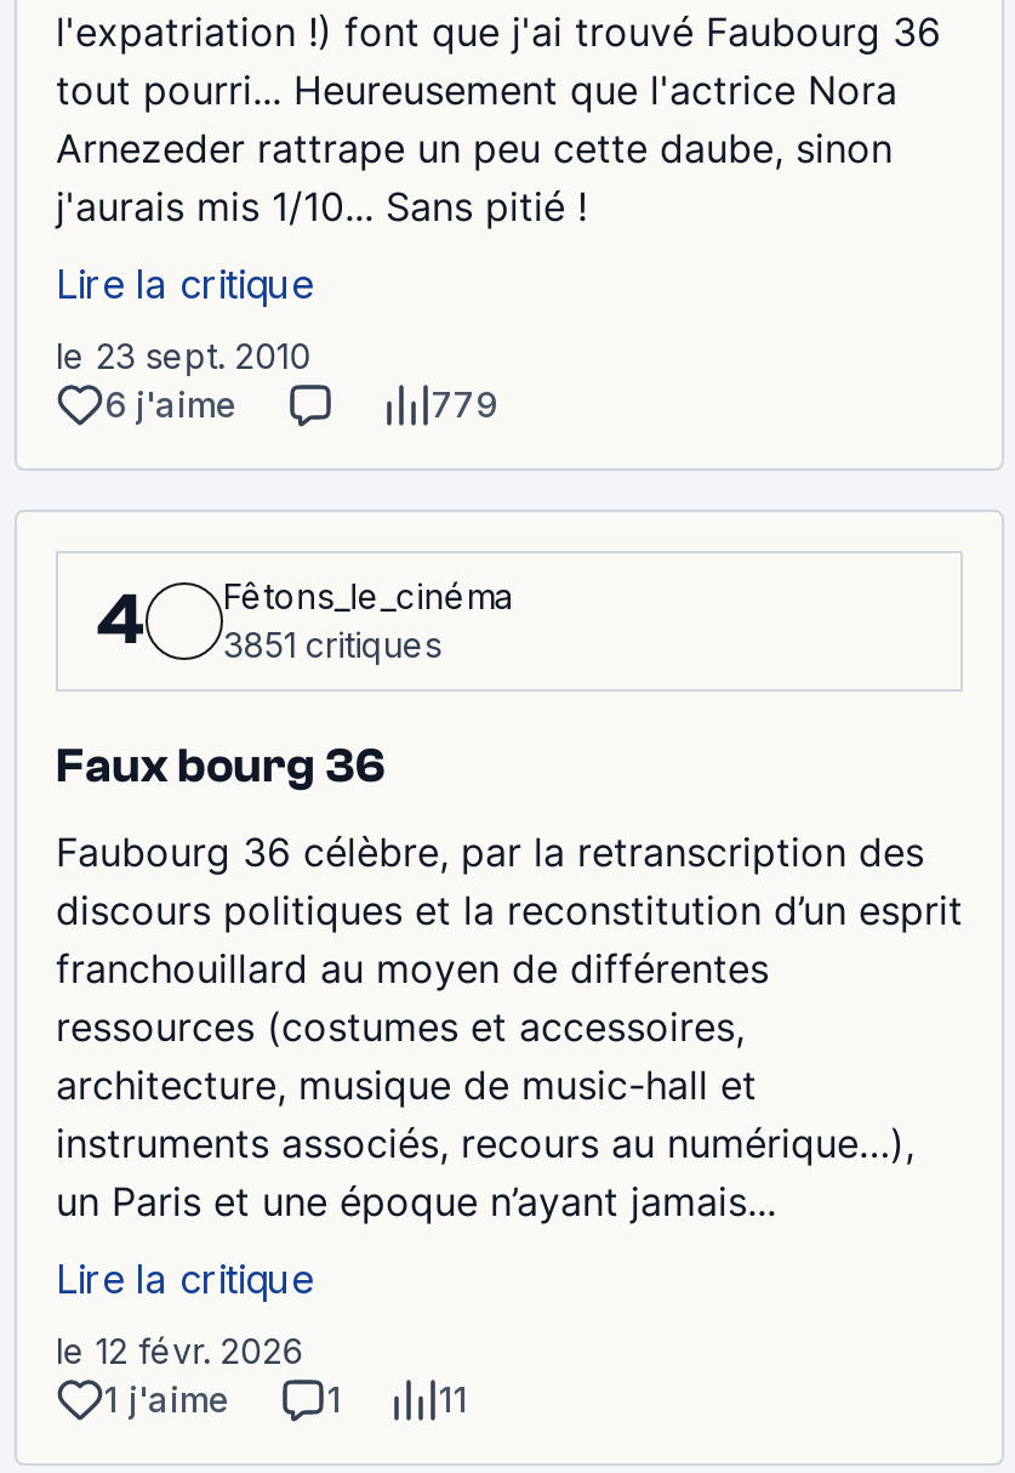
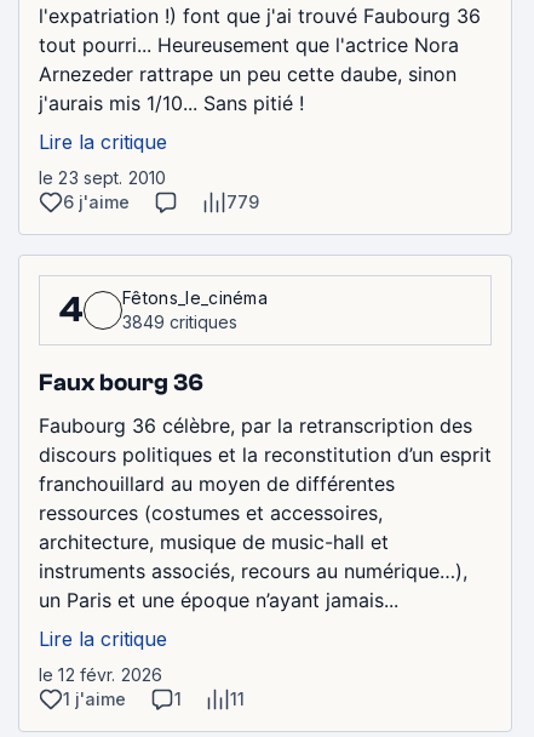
- 4 3851 critiques Fêtons_le_cinéma
+ 4 3849 critiques Fêtons_le_cinéma
